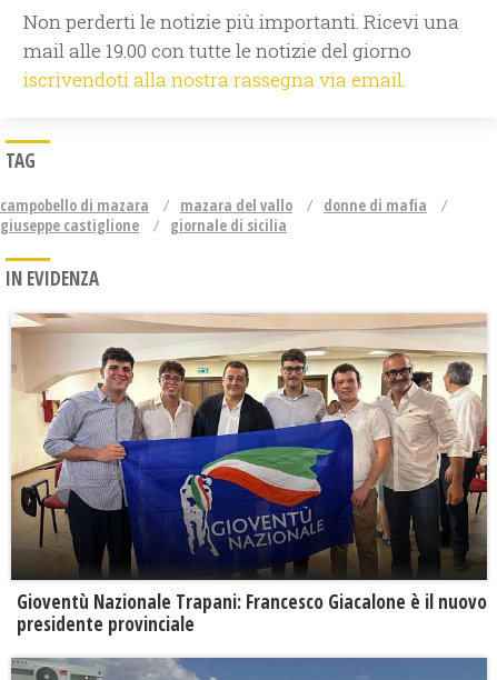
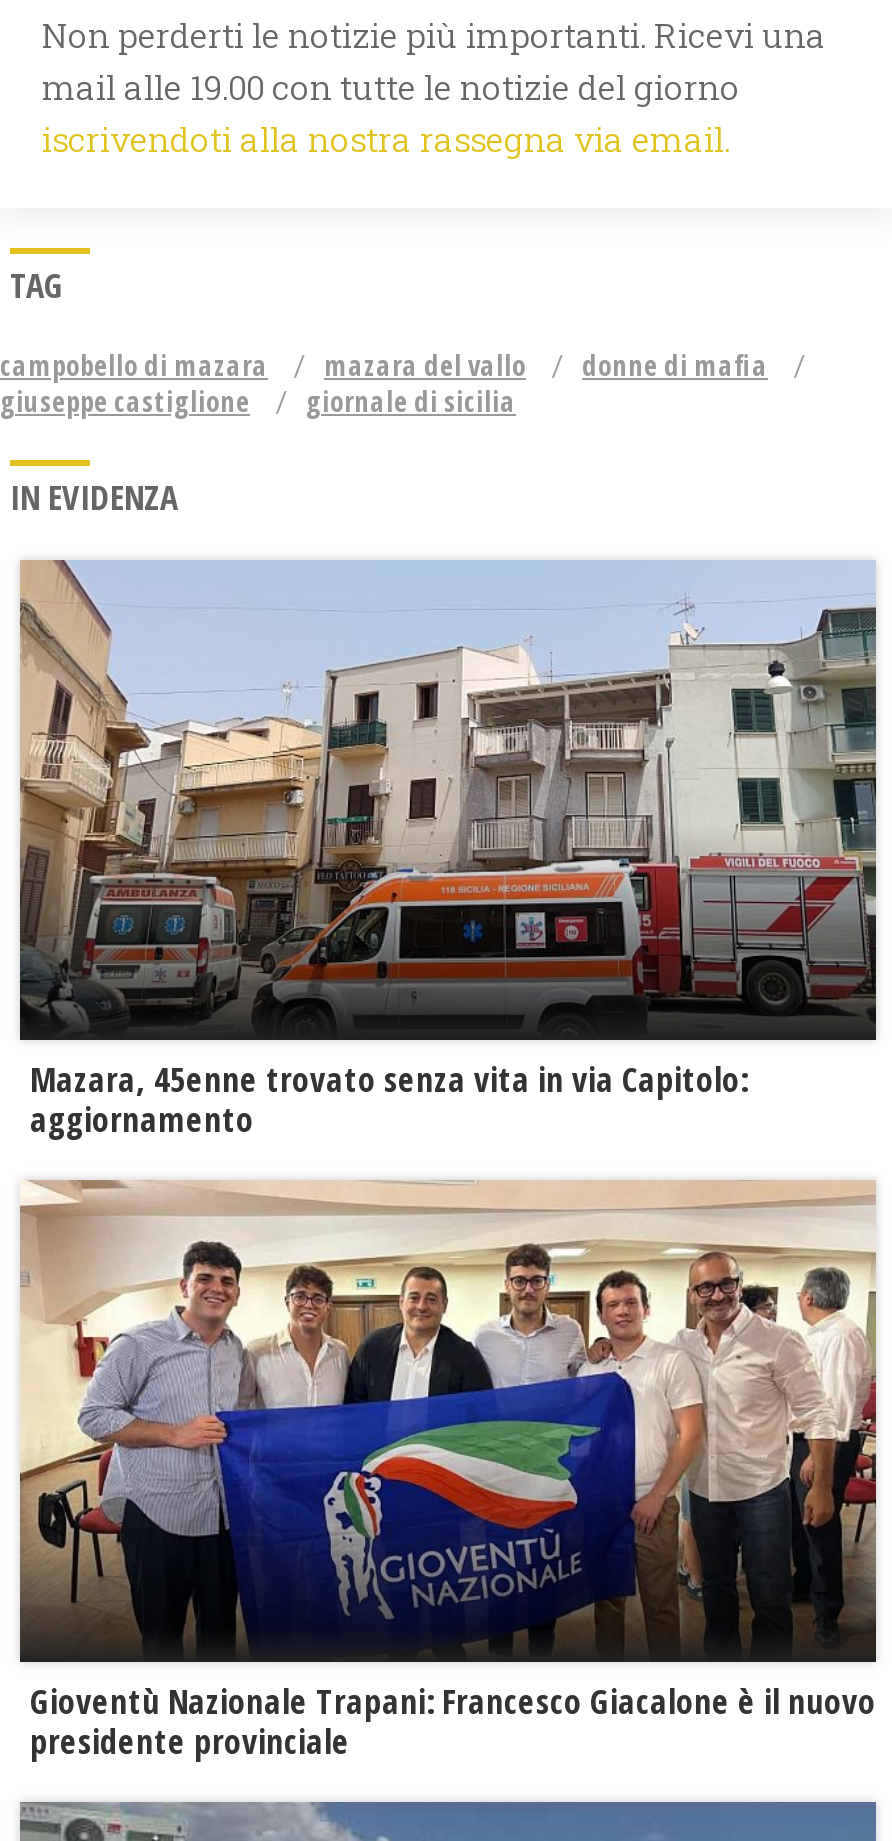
+ [image]
+ Mazara, 45enne trovato senza vita in via Capitolo:
+ aggiornamento
